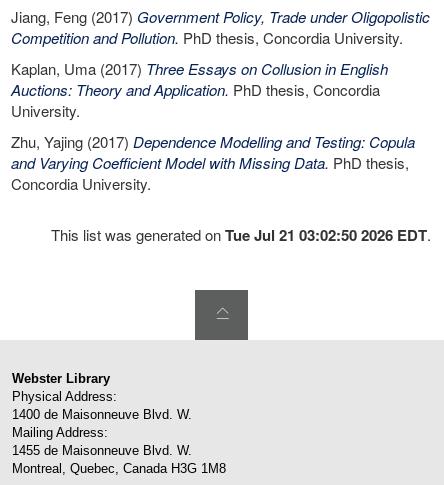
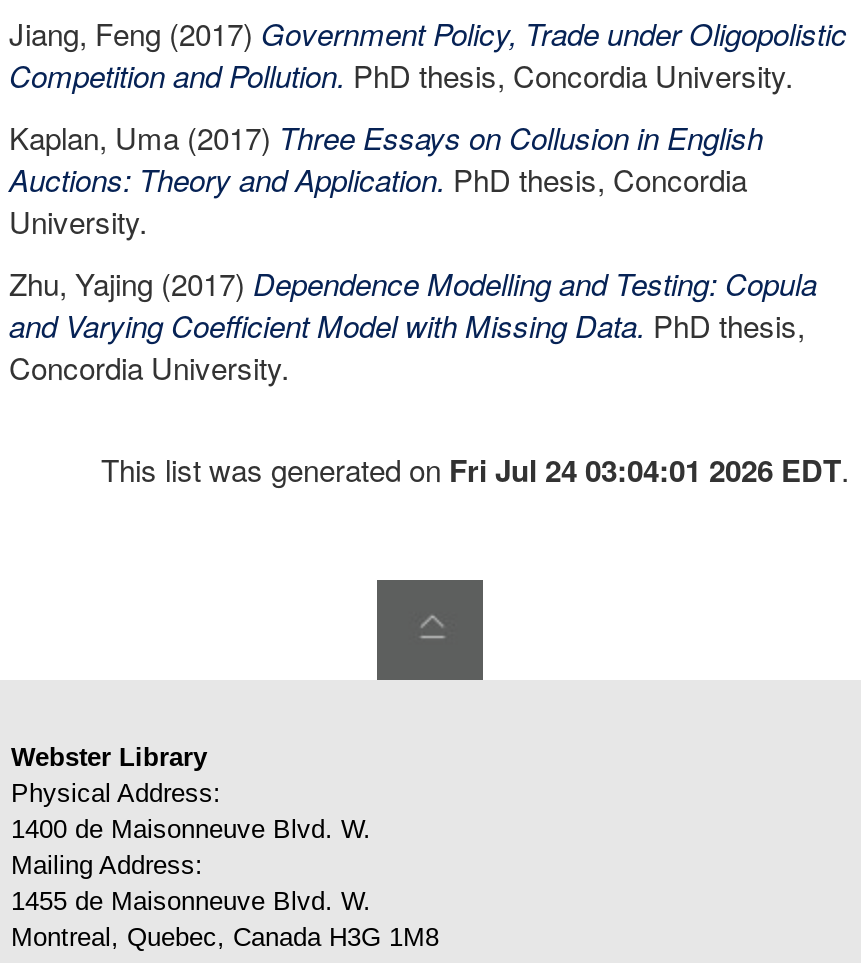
- This list was generated on Tue Jul 21 03:02:50 2026 EDT.
+ This list was generated on Fri Jul 24 03:04:01 2026 EDT.
